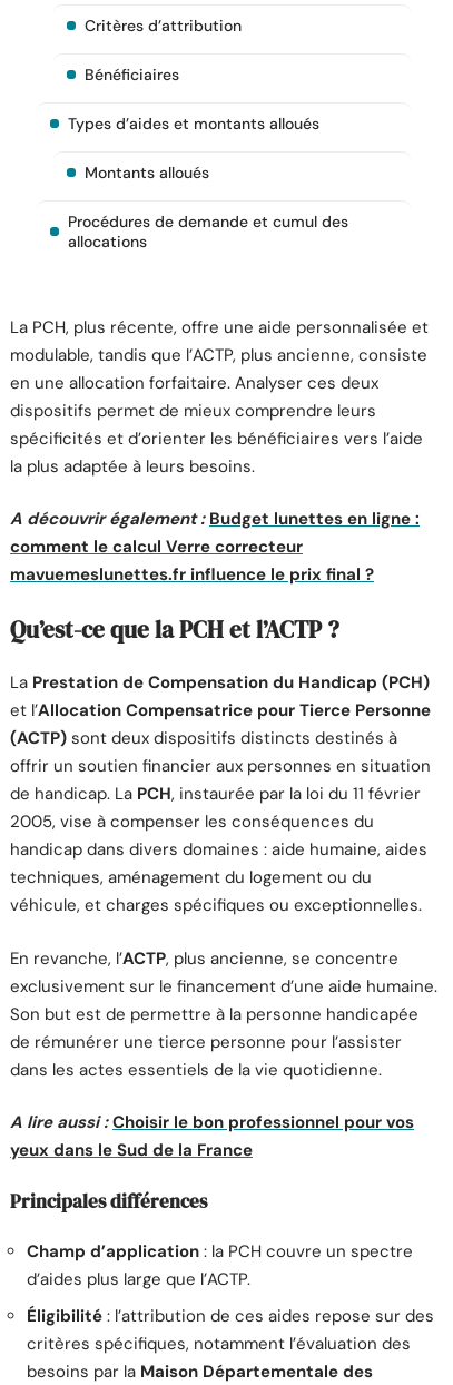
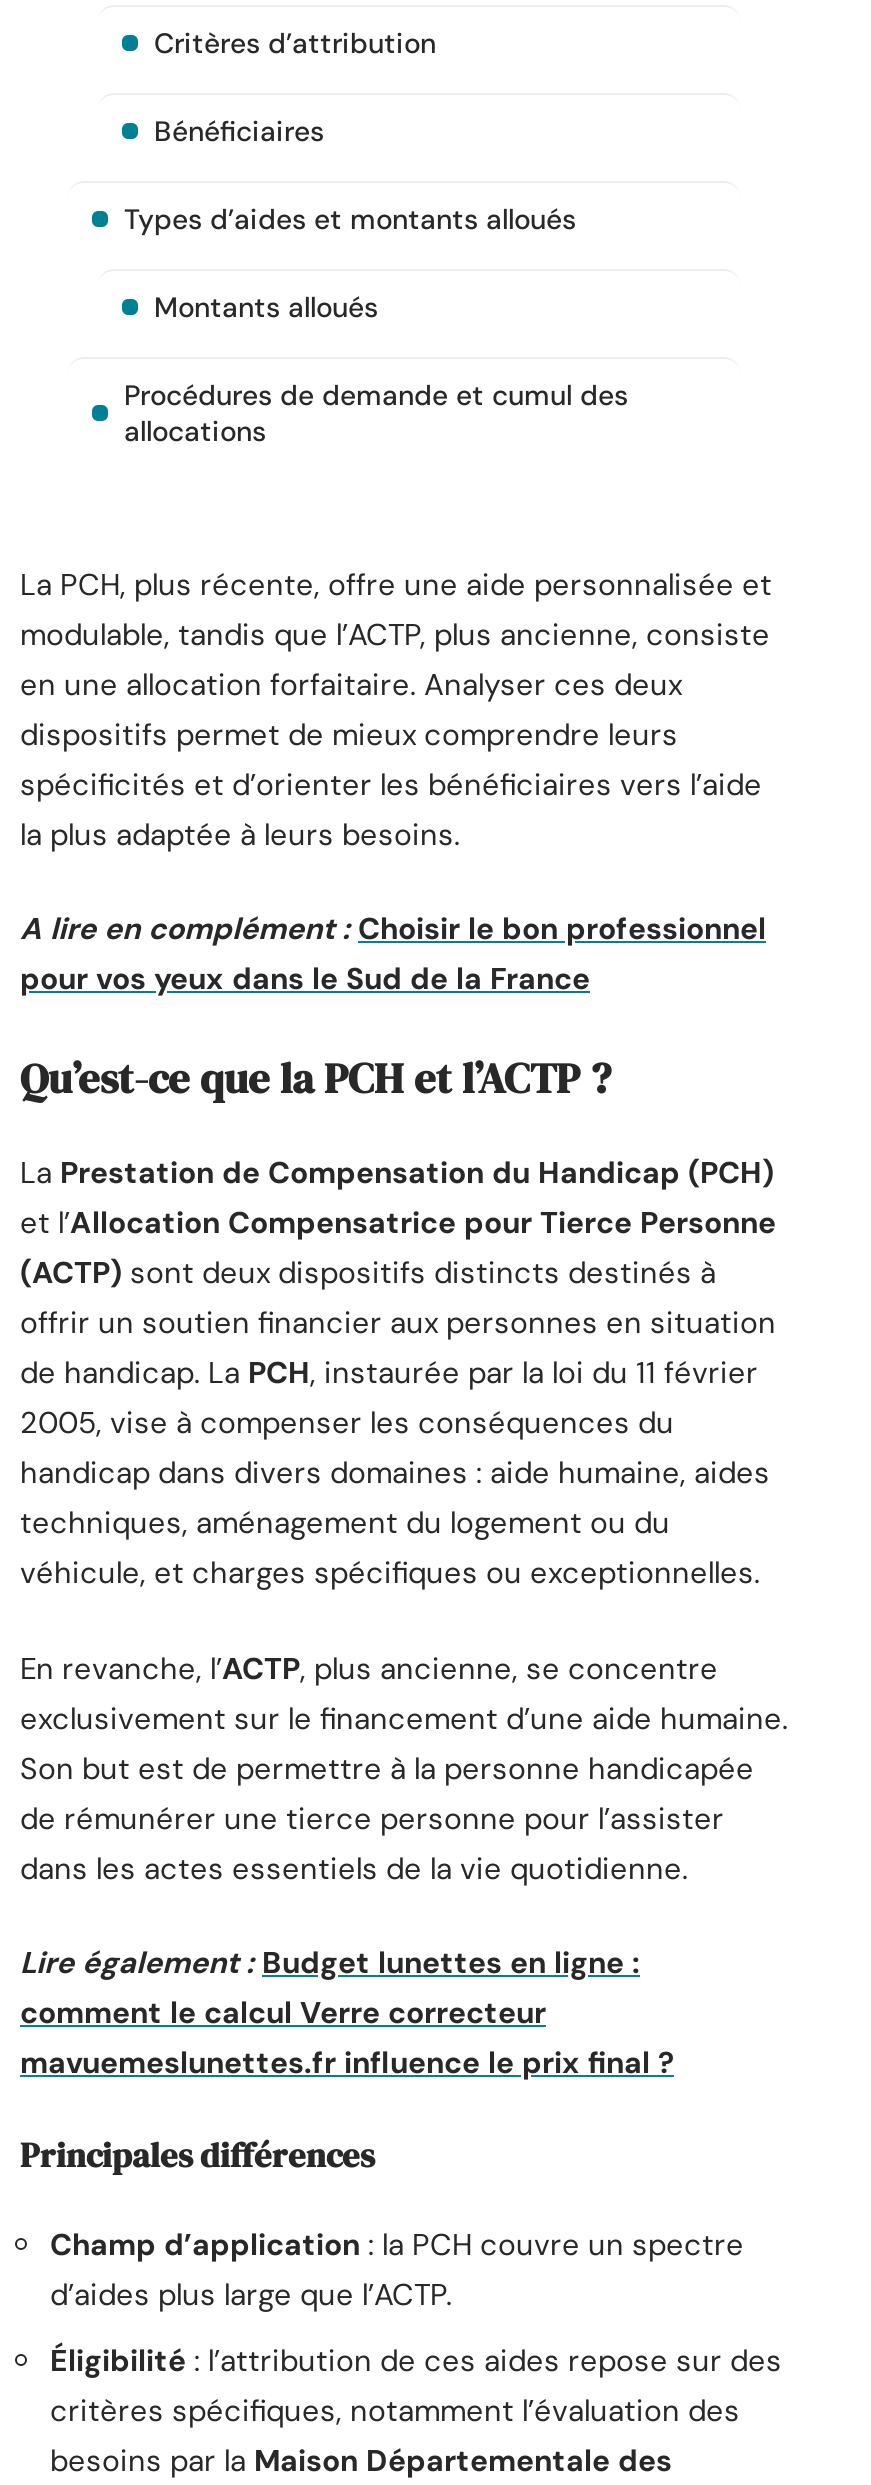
- A découvrir également : Budget lunettes en ligne :
+ A lire en complément : Choisir le bon professionnel
+ pour vos yeux dans le Sud de la France

moved down: comment le calcul Verre correcteur | mavuemeslunettes.fr influence le prix final ?

moved up: Qu’est-ce que la PCH et l’ACTP ? | La Prestation de Compensation du Handicap (PCH) | et l’Allocation Compensatrice pour Tierce Personne | ... | de rémunérer une tierce personne pour l’assister | dans les actes essentiels de la vie quotidienne.

- A lire aussi : Choisir le bon professionnel pour vos
- yeux dans le Sud de la France
+ Lire également : Budget lunettes en ligne :
